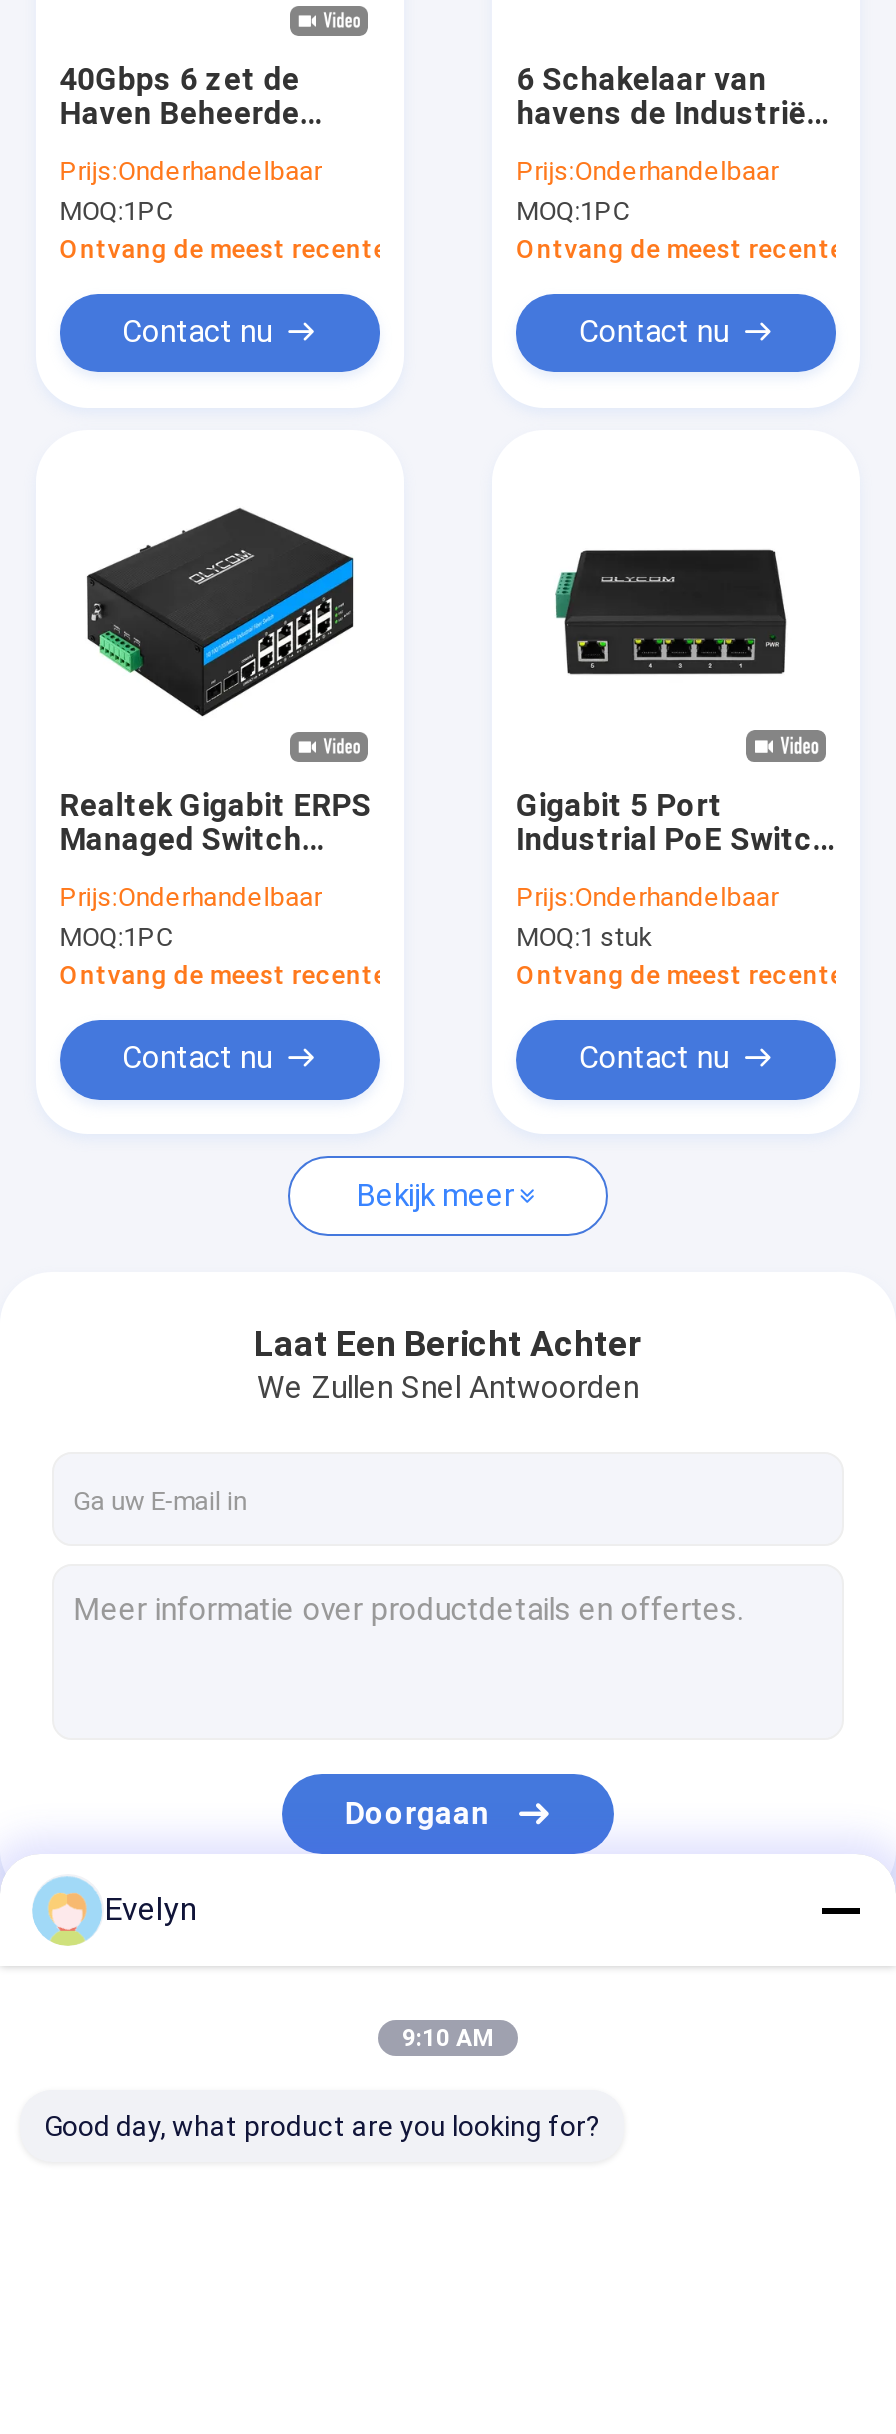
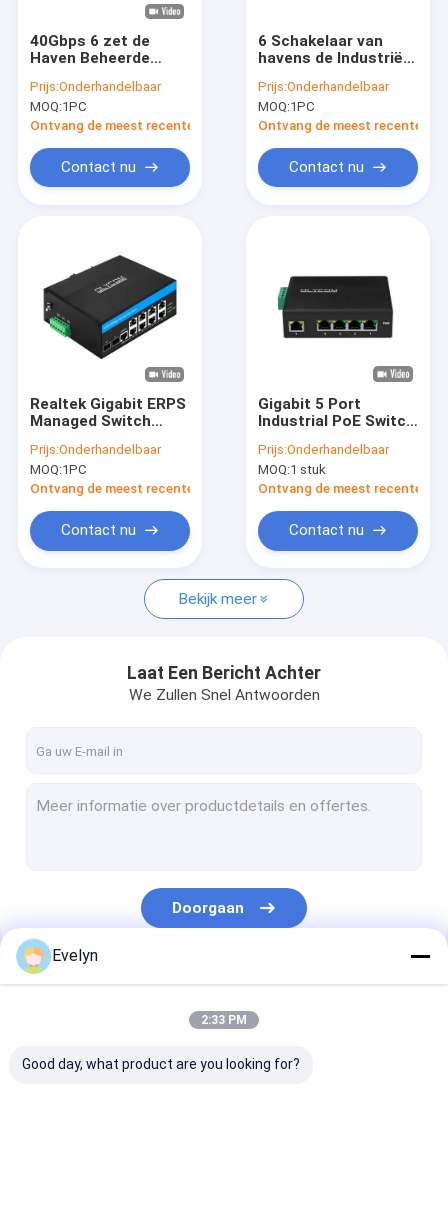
- 9:10 AM
+ 2:33 PM
